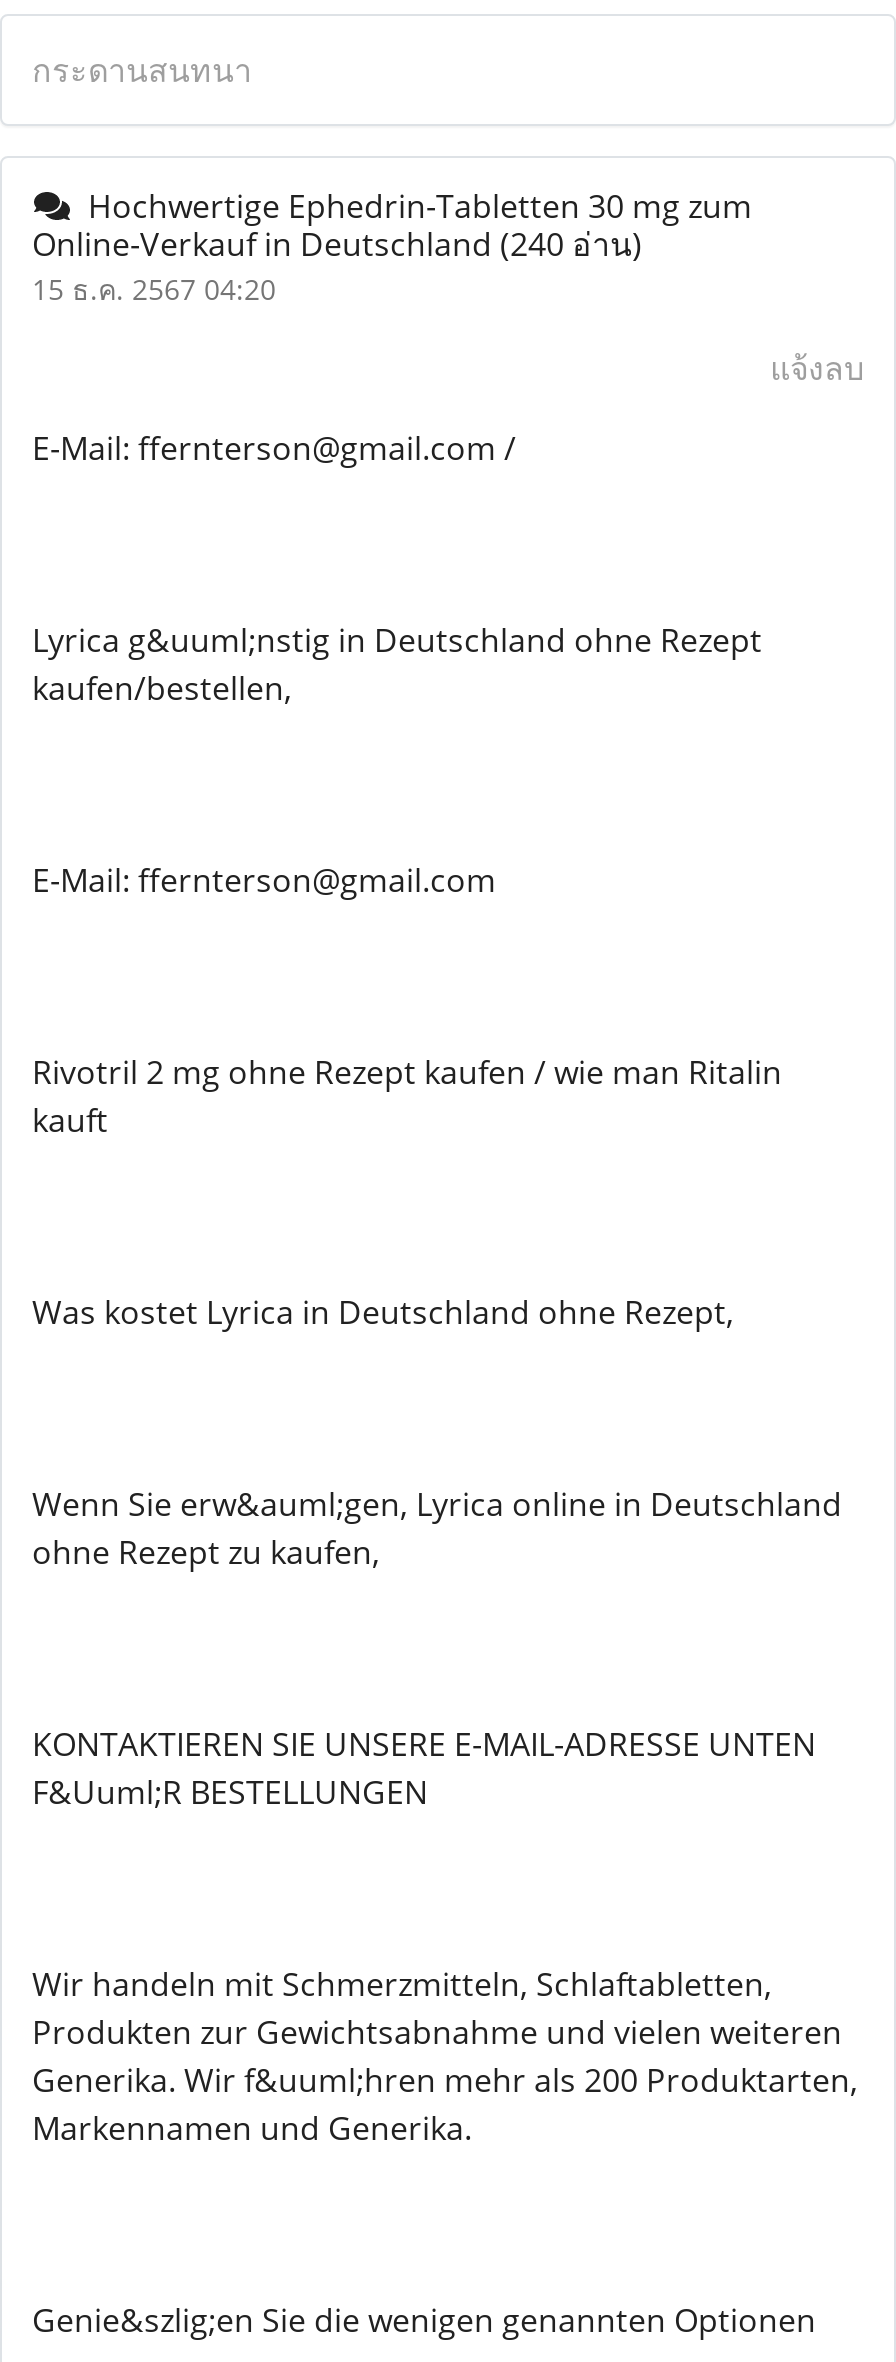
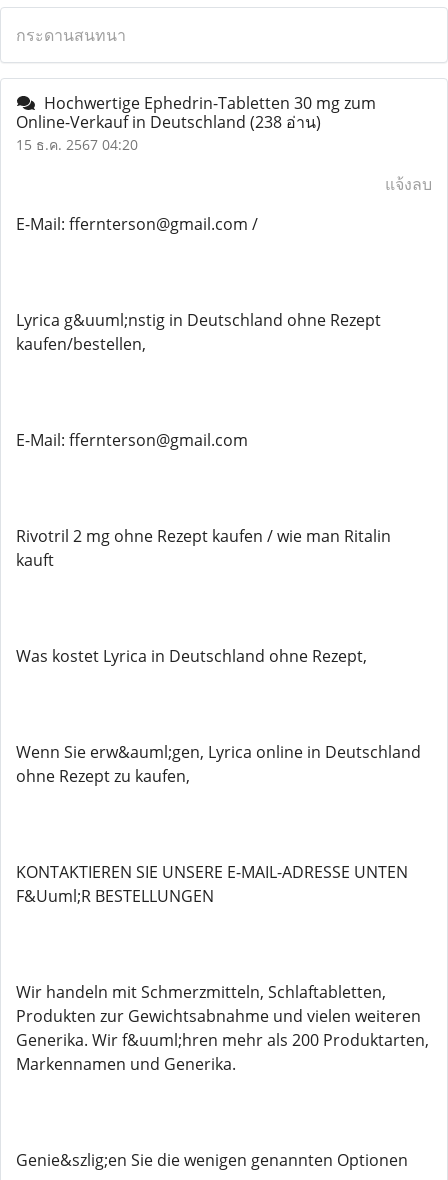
- Online-Verkauf in Deutschland (240 อ่าน)
+ Online-Verkauf in Deutschland (238 อ่าน)
